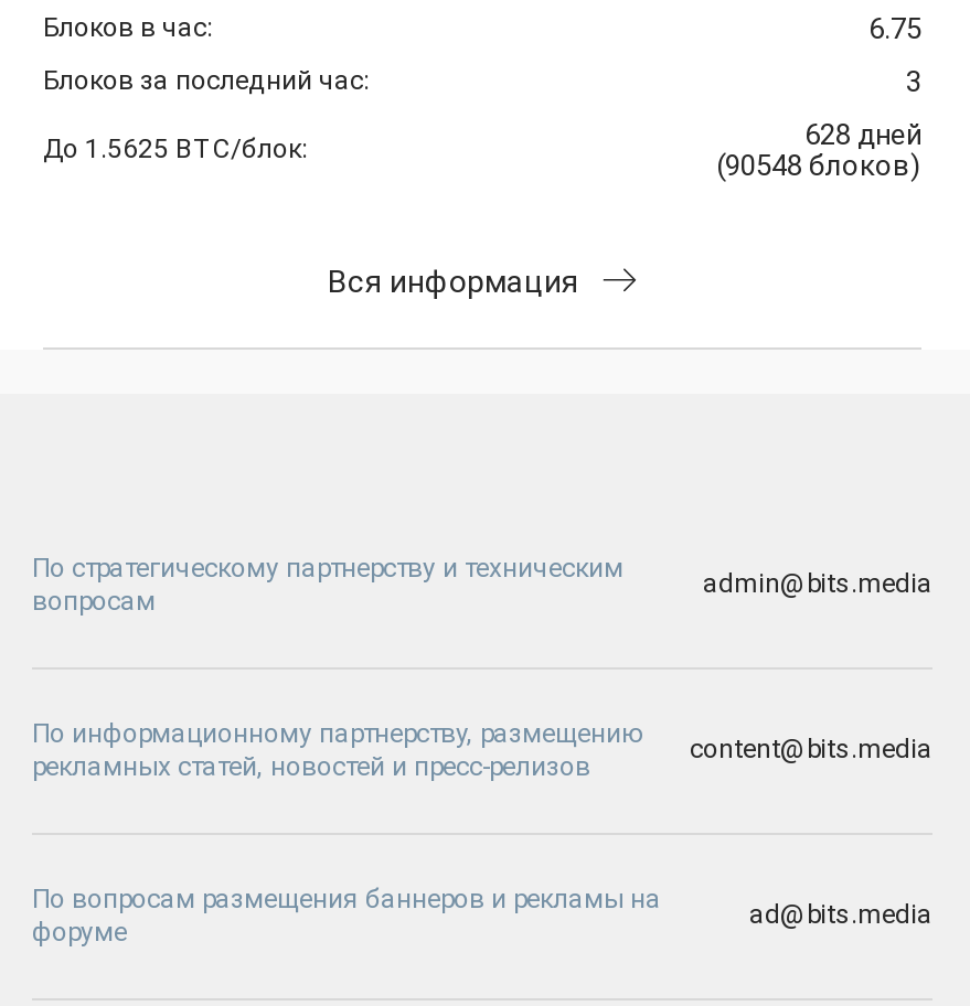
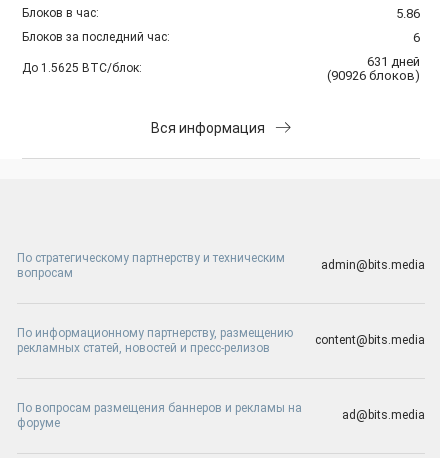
- 6.75
+ 5.86

- 3
+ 6

- 628 дней
+ 631 дней

- (90548 блоков)
+ (90926 блоков)
